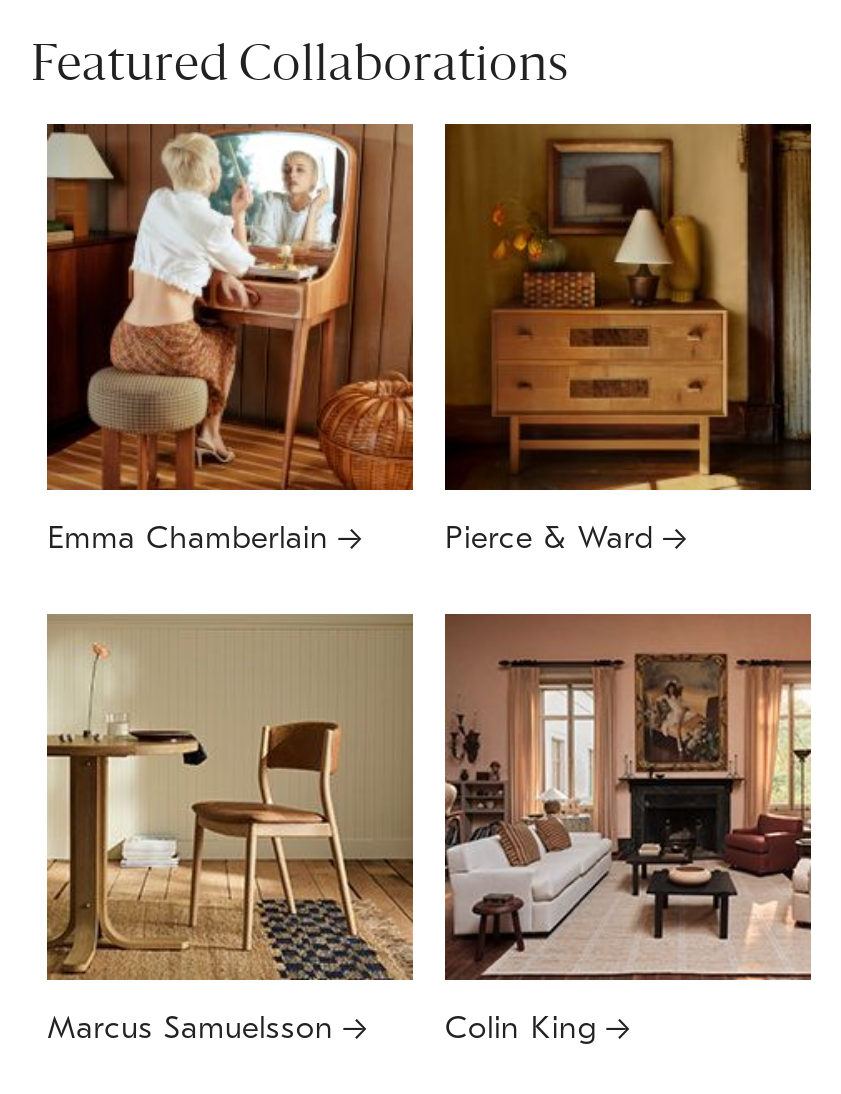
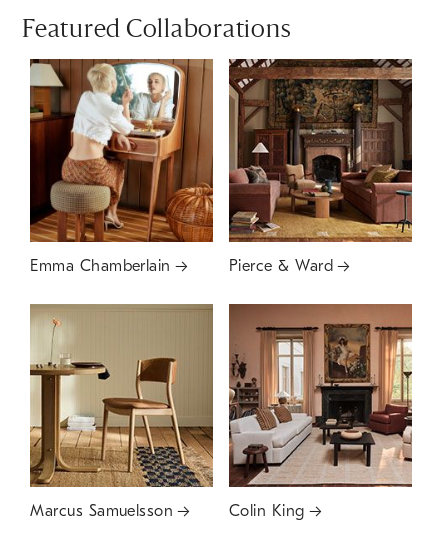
- [image]
+ [image]
